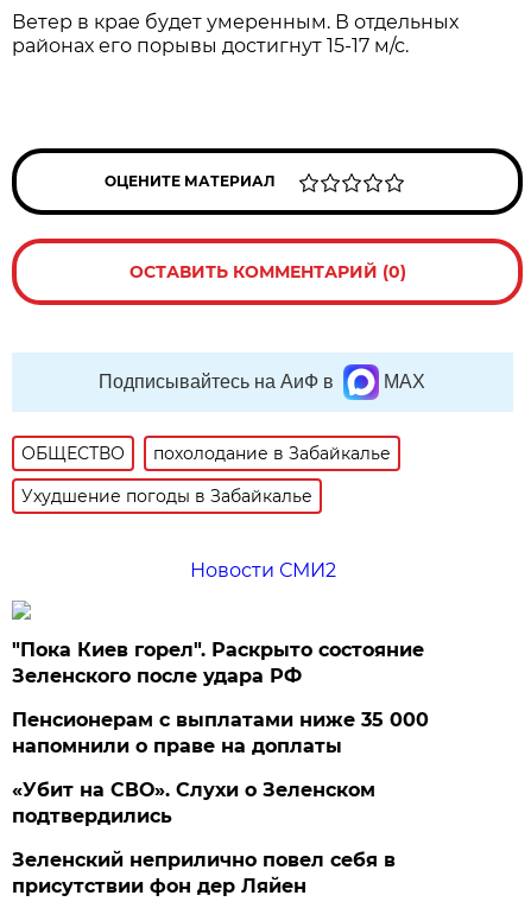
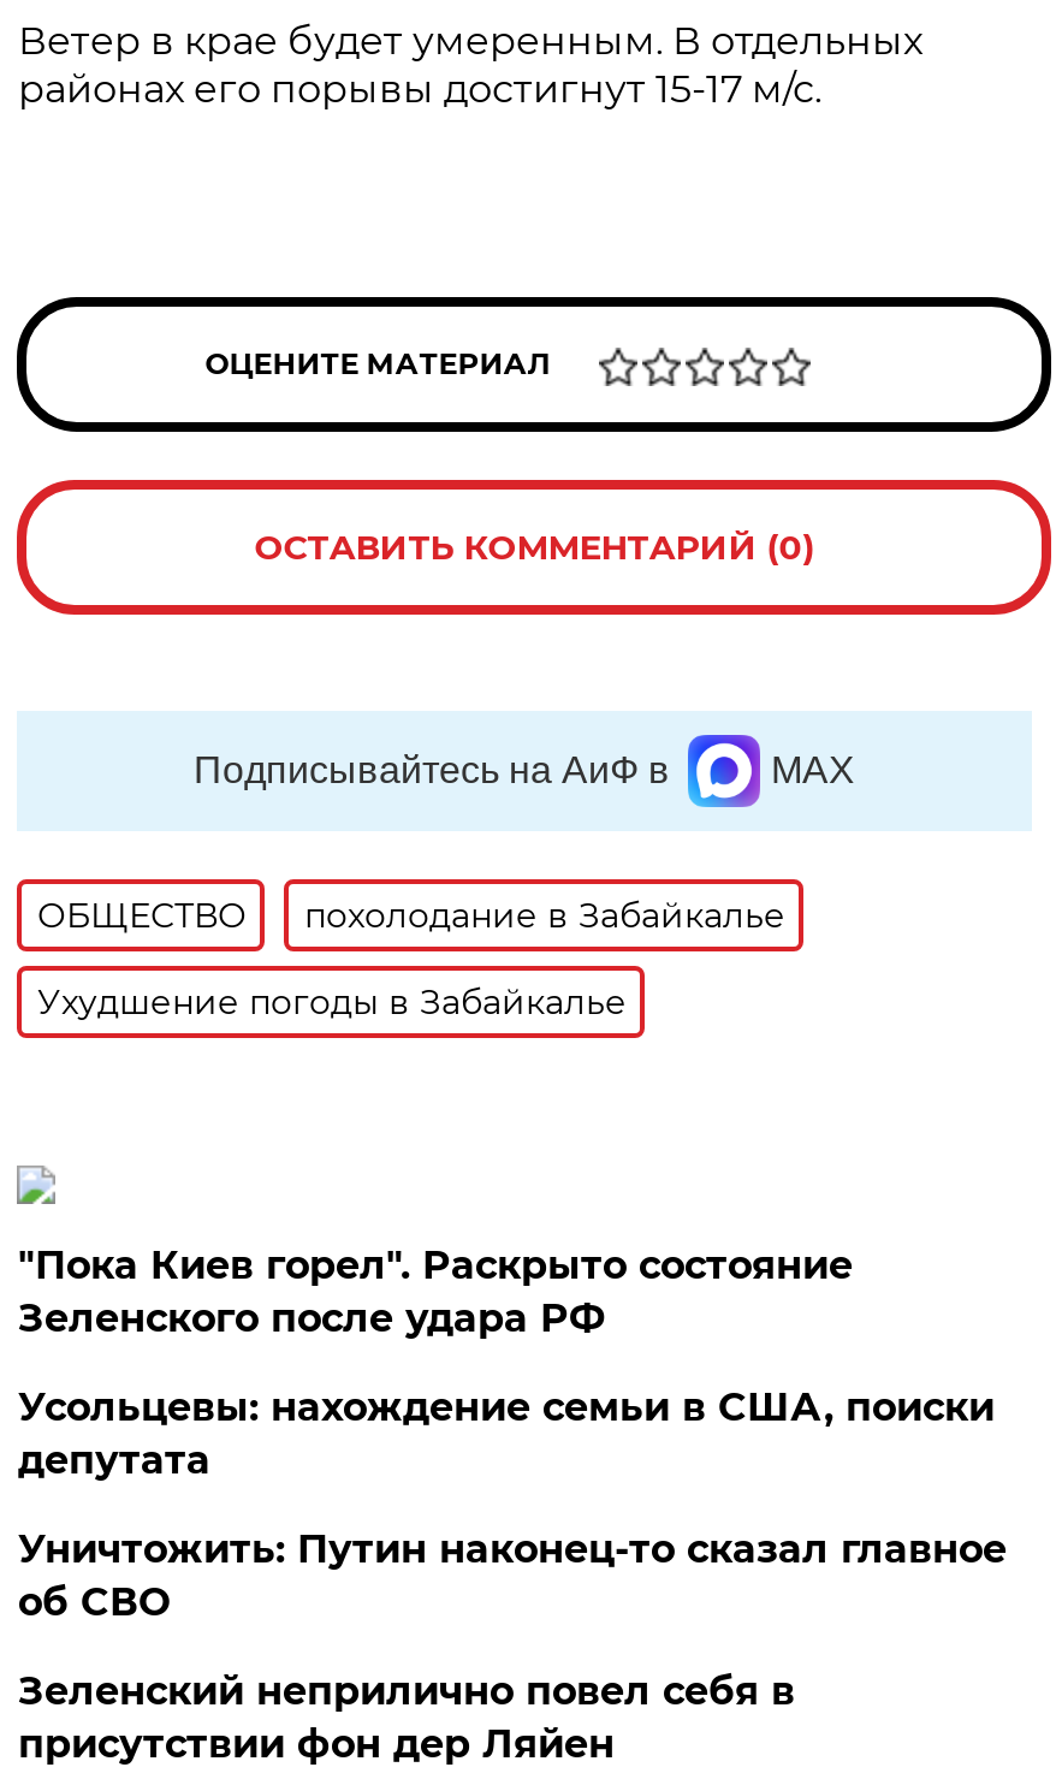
- Новости СМИ2

- Пенсионерам с выплатами ниже 35 000
- напомнили о праве на доплаты
+ Усольцевы: нахождение семьи в США, поиски
+ депутата

- «Убит на СВО». Слухи о Зеленском
- подтвердились
+ Уничтожить: Путин наконец-то сказал главное
+ об СВО
